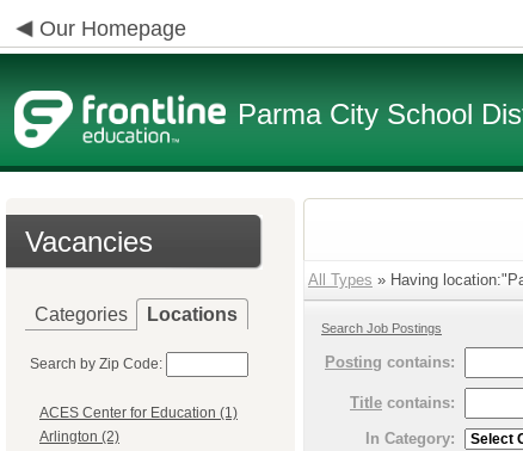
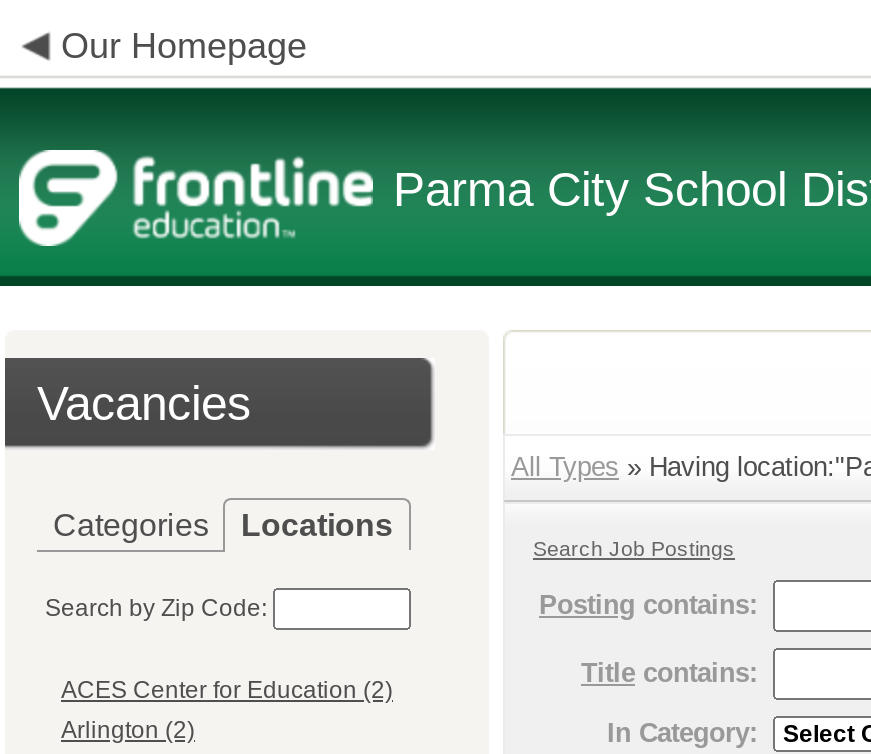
- ACES Center for Education (1)
+ ACES Center for Education (2)
